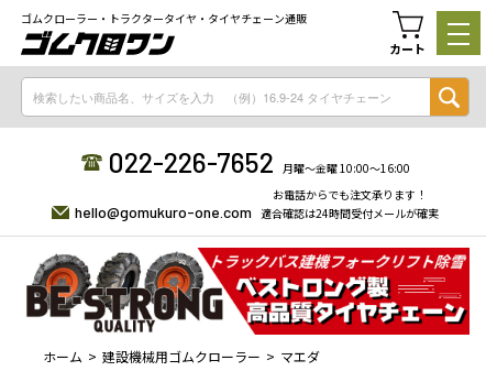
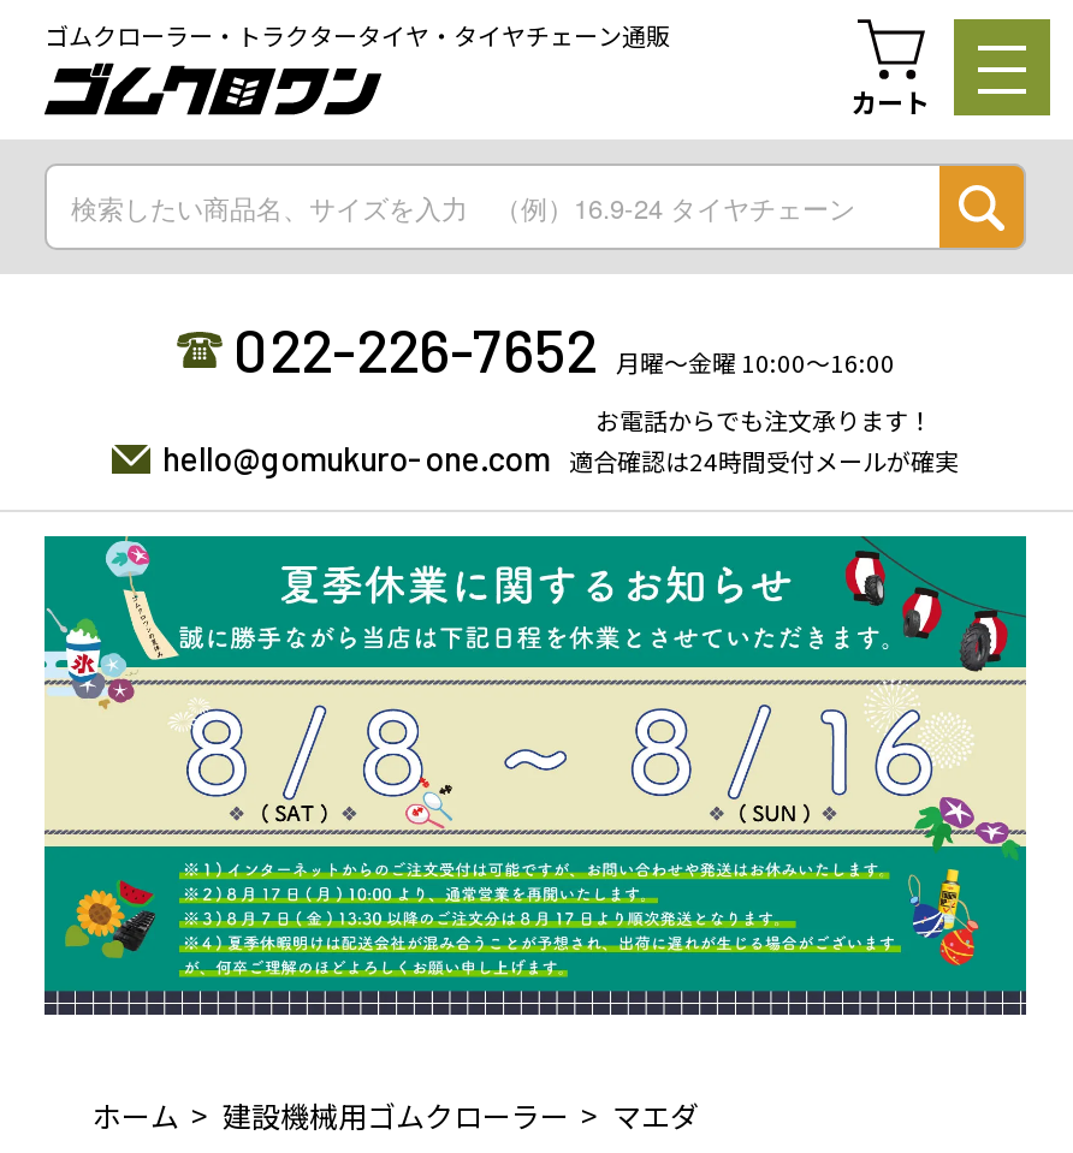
- [image]
+ [image]
